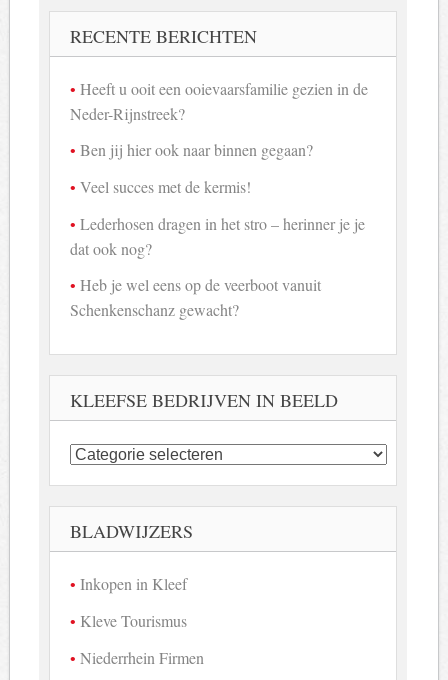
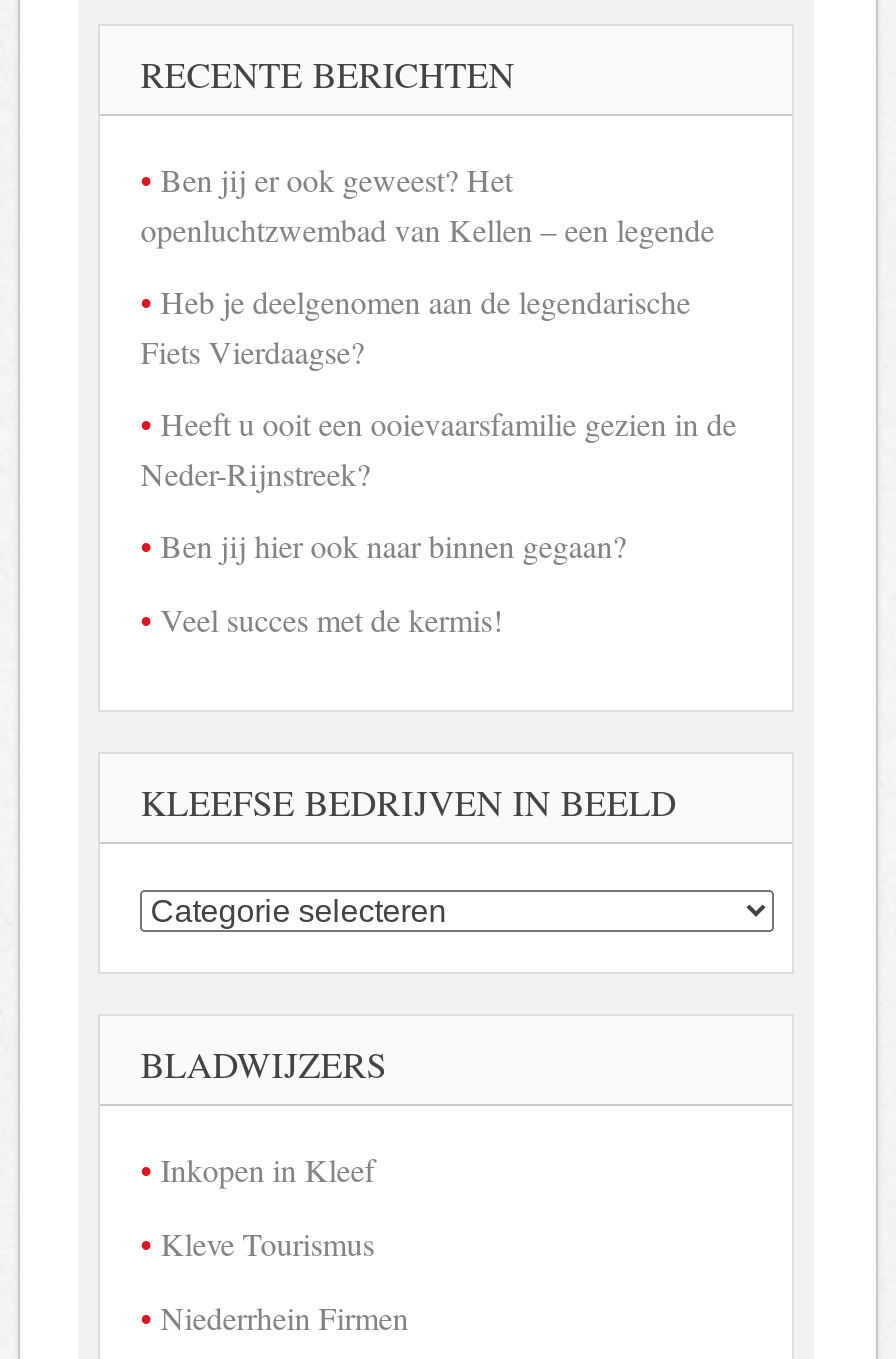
+ Ben jij er ook geweest? Het
+ openluchtzwembad van Kellen – een legende
+ Heb je deelgenomen aan de legendarische
+ Fiets Vierdaagse?

moved down: Heeft u ooit een ooievaarsfamilie gezien in de | Neder-Rijnstreek? | Ben jij hier ook naar binnen gegaan? | Veel succes met de kermis!

- Lederhosen dragen in het stro – herinner je je
- dat ook nog?
- Heb je wel eens op de veerboot vanuit
- Schenkenschanz gewacht?
